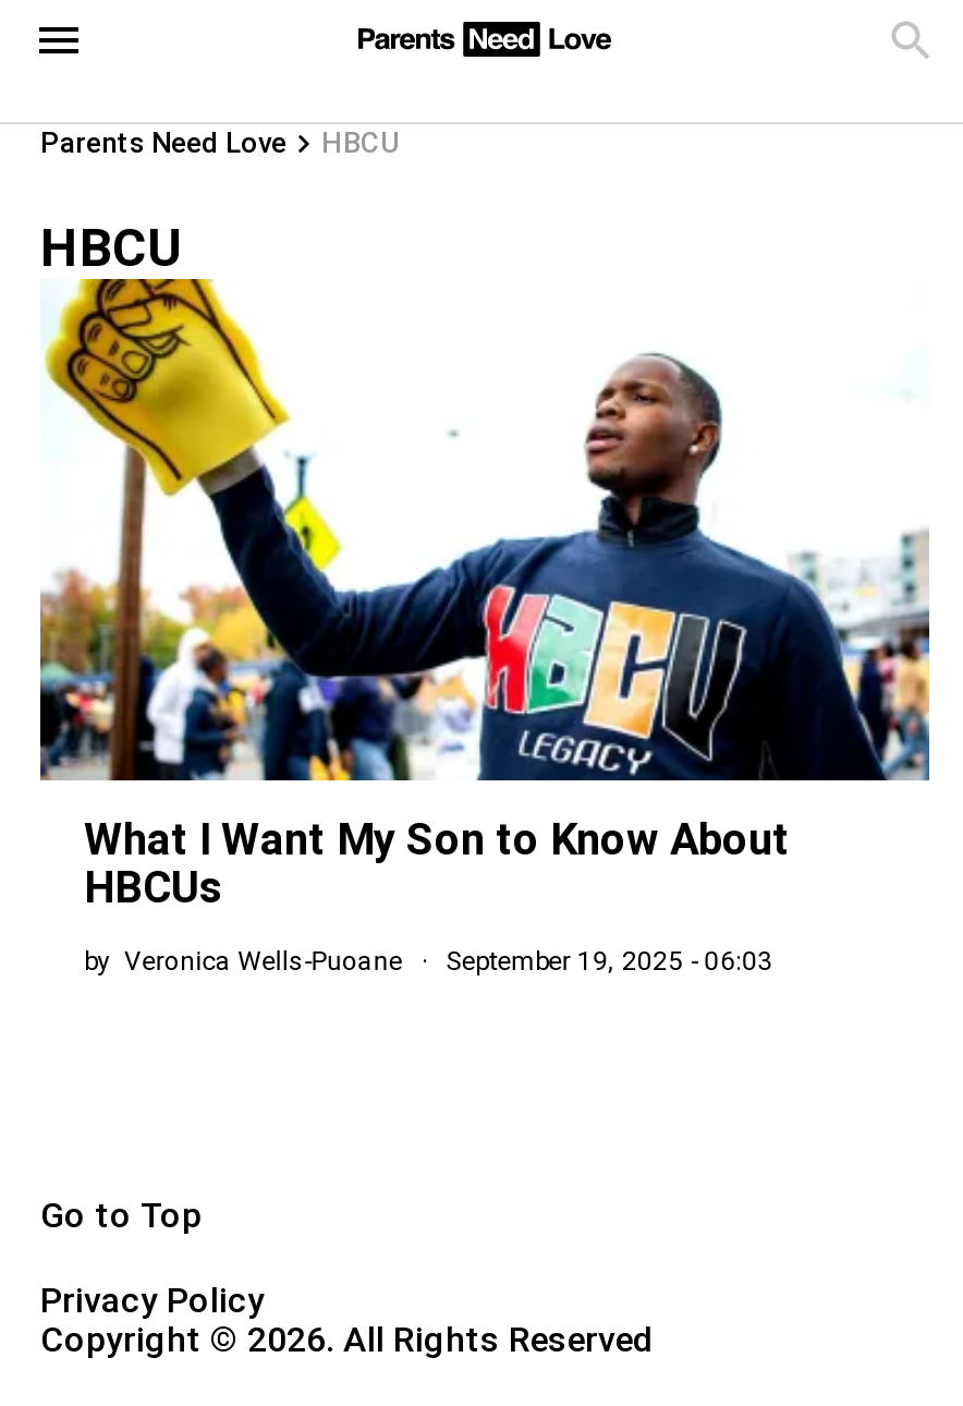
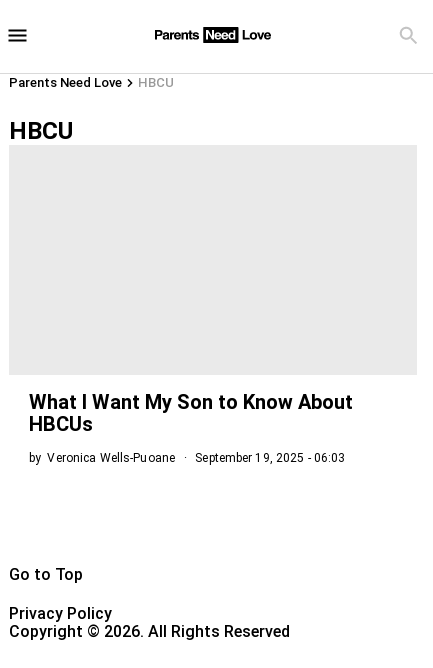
- [image]
